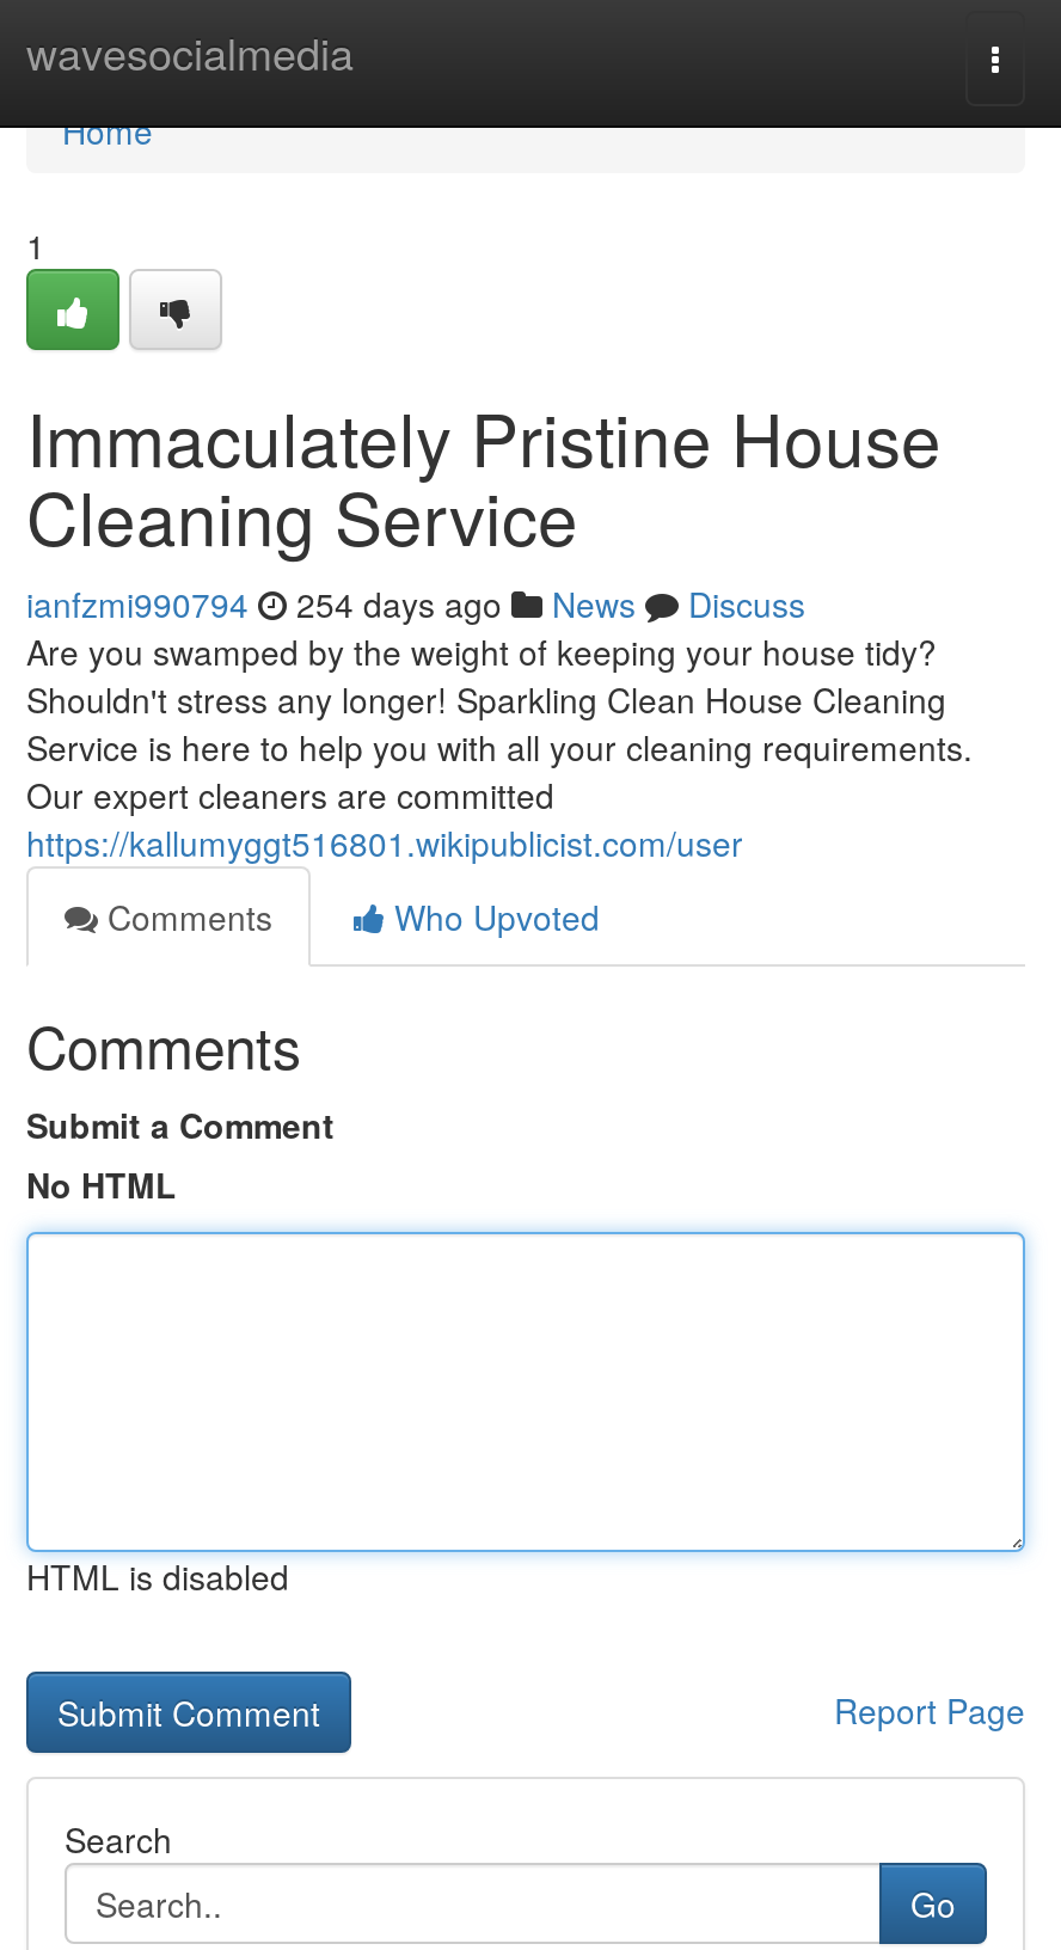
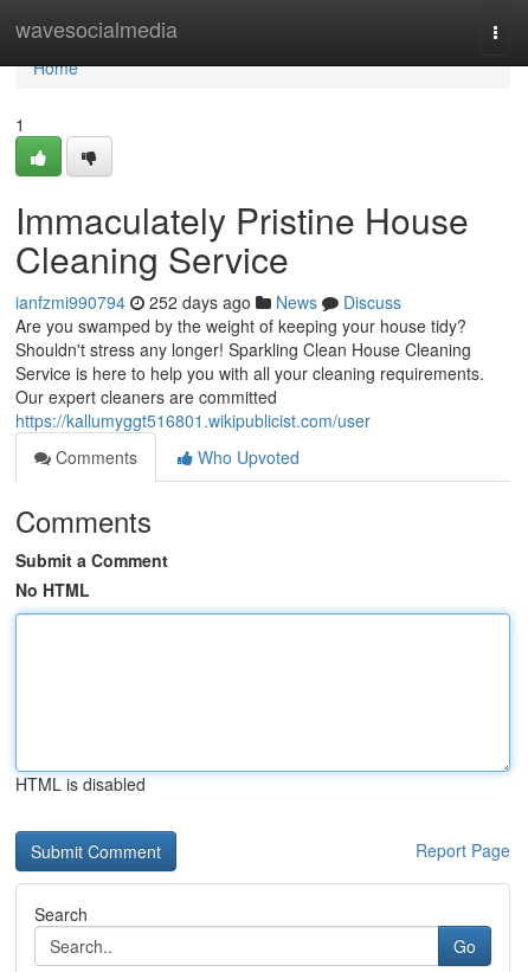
- ianfzmi990794 254 days ago News Discuss
+ ianfzmi990794 252 days ago News Discuss
